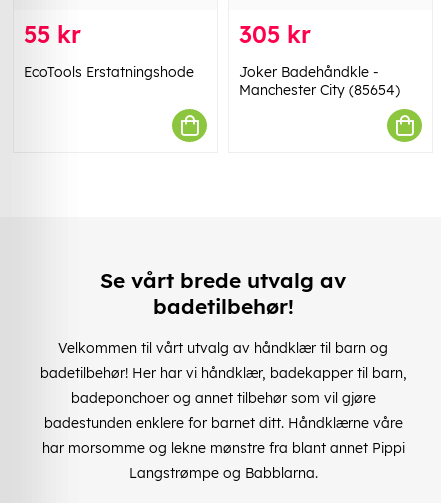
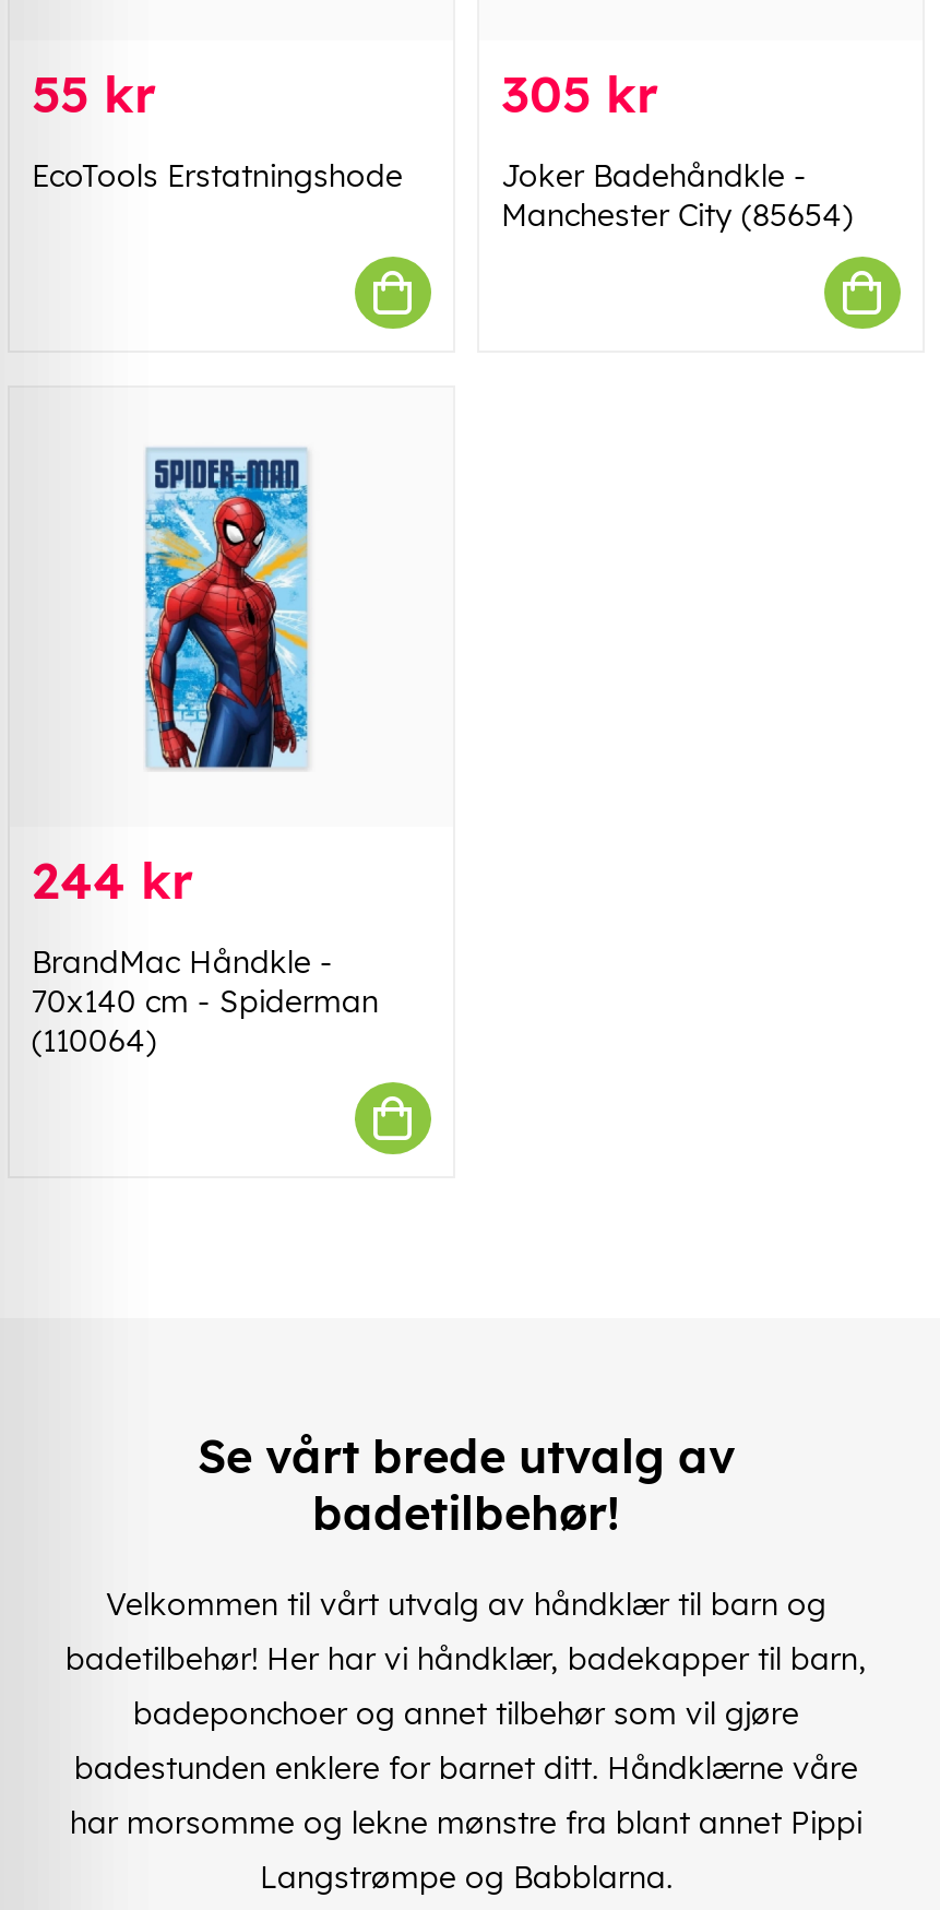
+ [image]
+ 244 kr
+ BrandMac Håndkle -
+ 70x140 cm - Spiderman
+ (110064)
